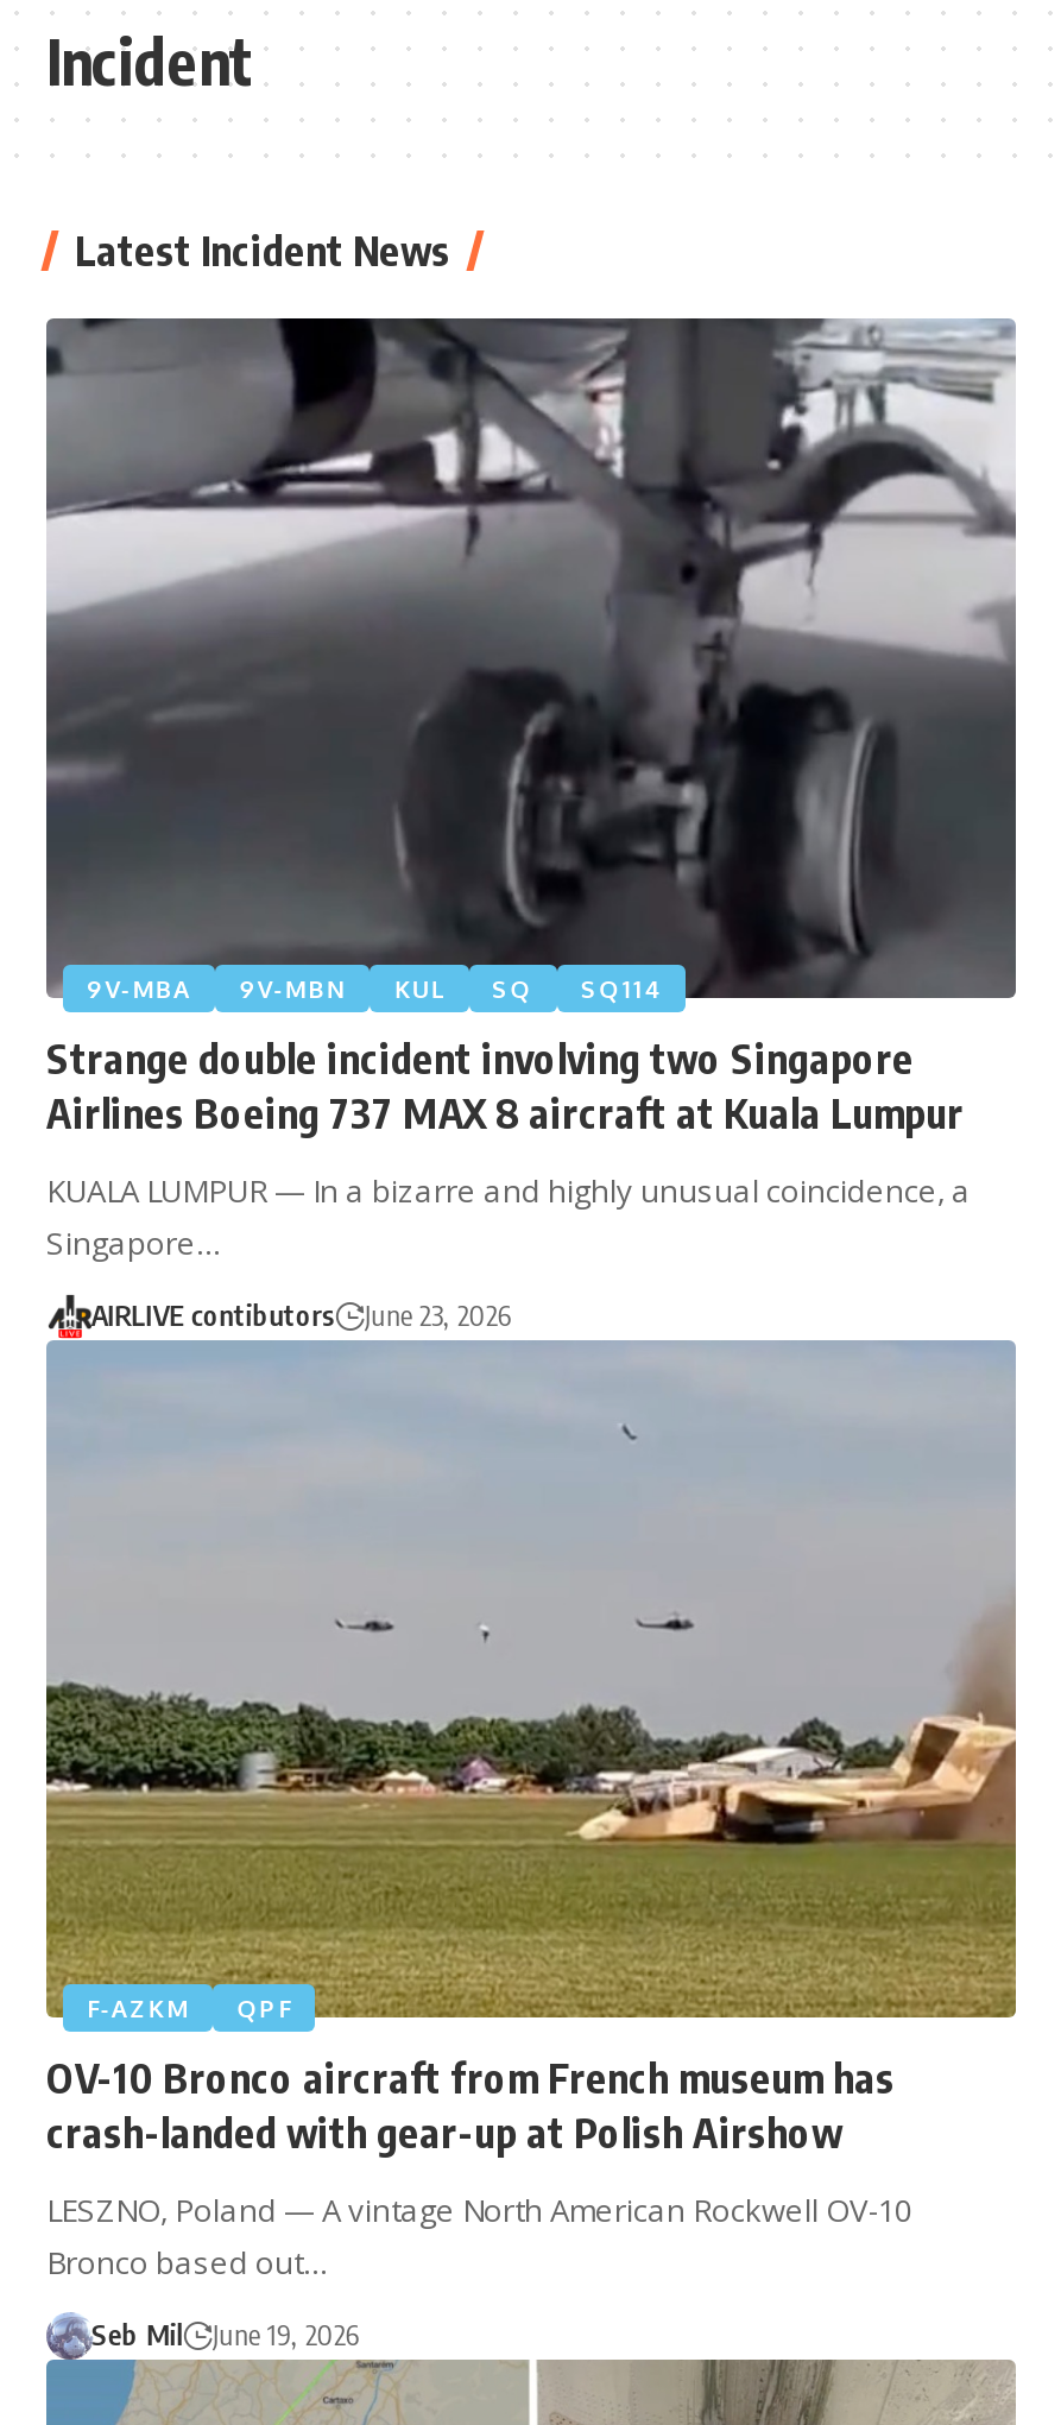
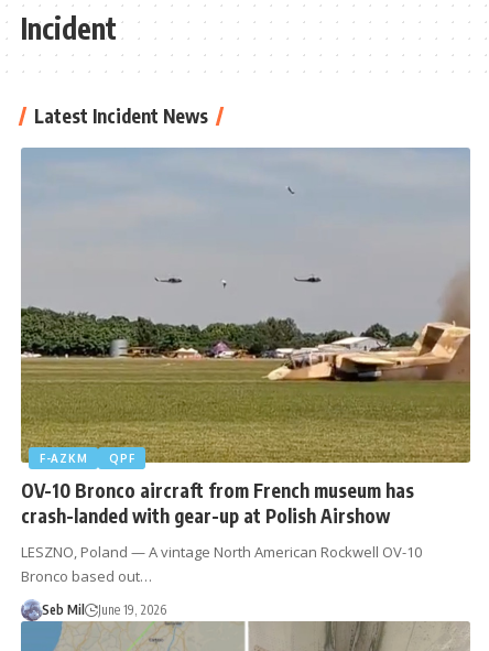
- [image]
- 9V-MBA
- 9V-MBN
- KUL
- SQ
- SQ114
- Strange double incident involving two Singapore
- Airlines Boeing 737 MAX 8 aircraft at Kuala Lumpur
- KUALA LUMPUR — In a bizarre and highly unusual coincidence, a
- Singapore…
- AIRLIVE contibutors
- June 23, 2026
